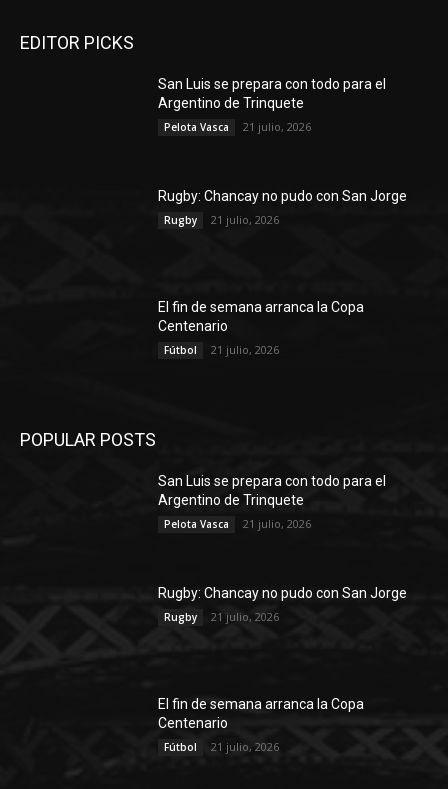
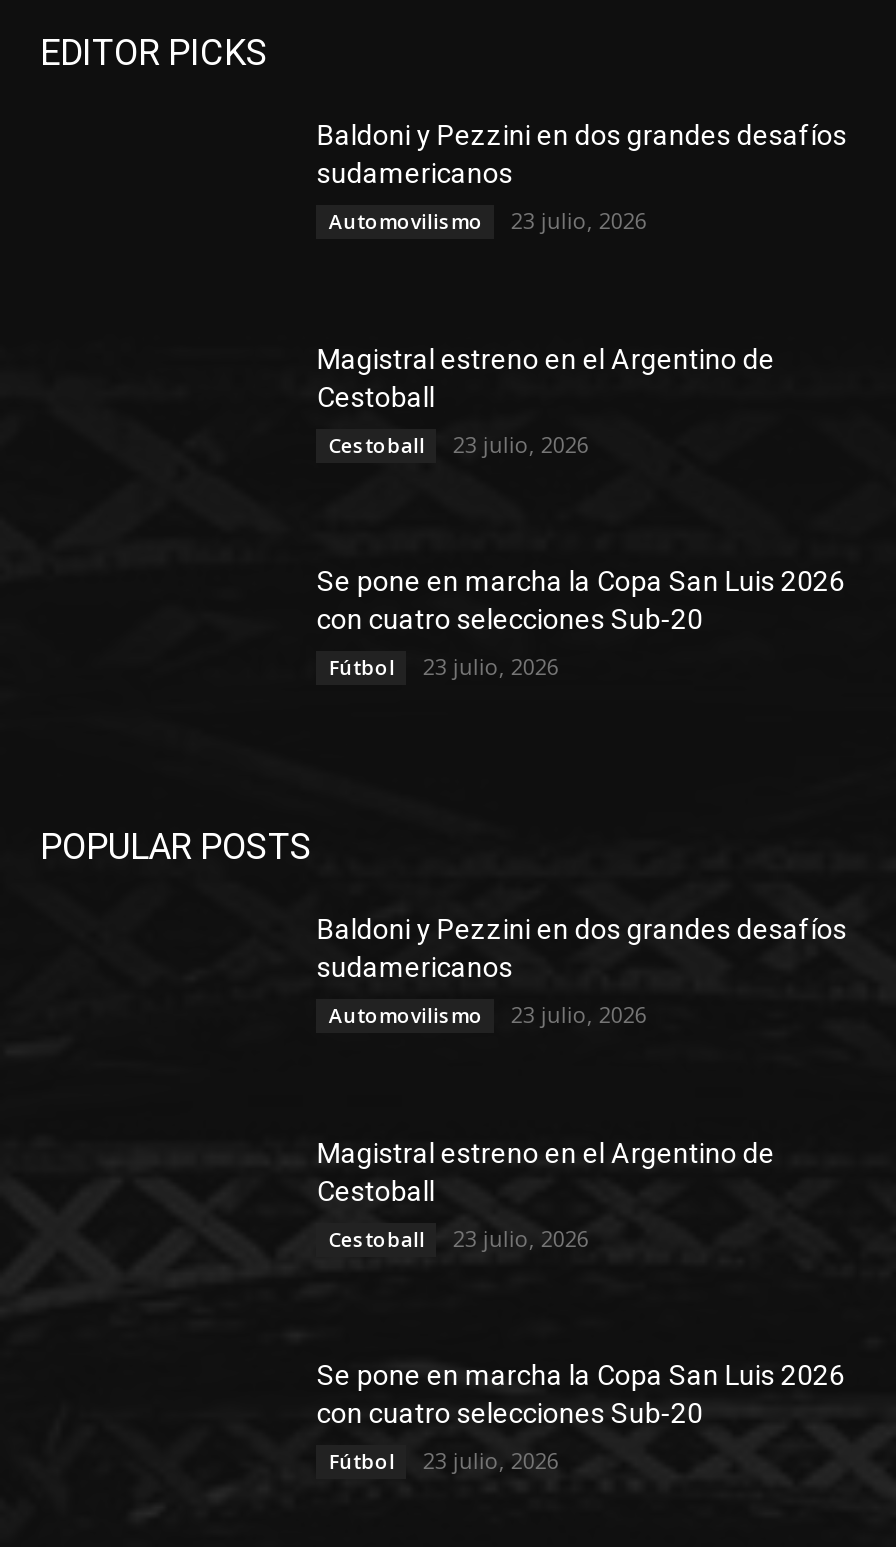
- San Luis se prepara con todo para el
- Argentino de Trinquete
+ Baldoni y Pezzini en dos grandes desafíos
+ sudamericanos

- Pelota Vasca
- 21 julio, 2026
+ Automovilismo
+ 23 julio, 2026

- Rugby: Chancay no pudo con San Jorge
+ Magistral estreno en el Argentino de
+ Cestoball

- Rugby
- 21 julio, 2026
+ Cestoball
+ 23 julio, 2026

- El fin de semana arranca la Copa
- Centenario
+ Se pone en marcha la Copa San Luis 2026
+ con cuatro selecciones Sub-20

- Fútbol 21 julio, 2026
+ Fútbol 23 julio, 2026

- San Luis se prepara con todo para el
- Argentino de Trinquete
+ Baldoni y Pezzini en dos grandes desafíos
+ sudamericanos

- Pelota Vasca
- 21 julio, 2026
+ Automovilismo
+ 23 julio, 2026

- Rugby: Chancay no pudo con San Jorge
+ Magistral estreno en el Argentino de
+ Cestoball

- Rugby
- 21 julio, 2026
+ Cestoball
+ 23 julio, 2026

- El fin de semana arranca la Copa
- Centenario
+ Se pone en marcha la Copa San Luis 2026
+ con cuatro selecciones Sub-20

- Fútbol 21 julio, 2026
+ Fútbol 23 julio, 2026
